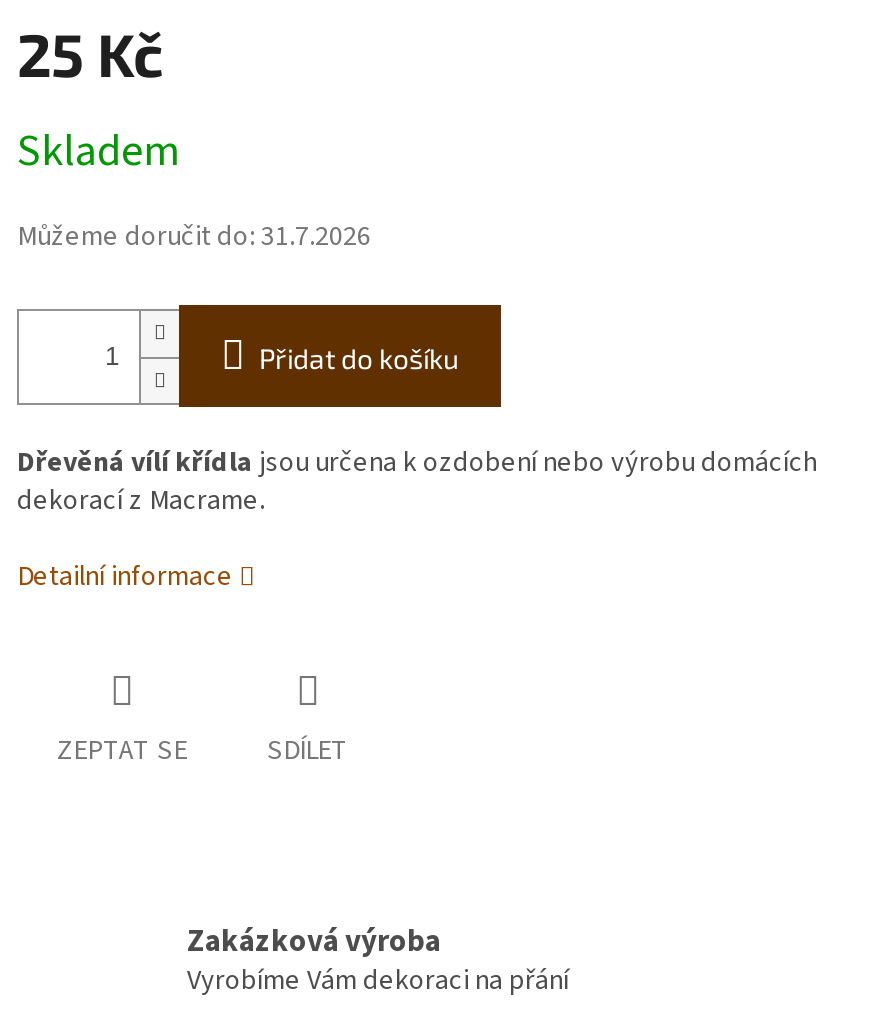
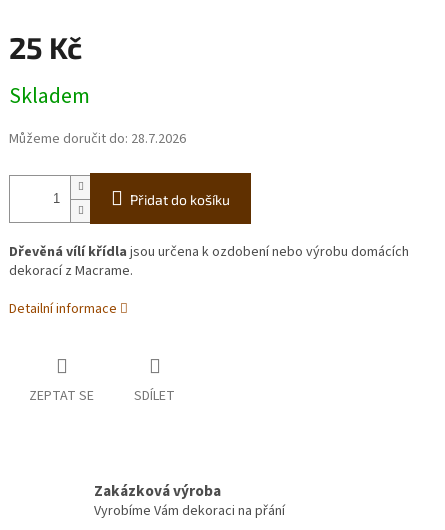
- Můžeme doručit do: 31.7.2026
+ Můžeme doručit do: 28.7.2026
